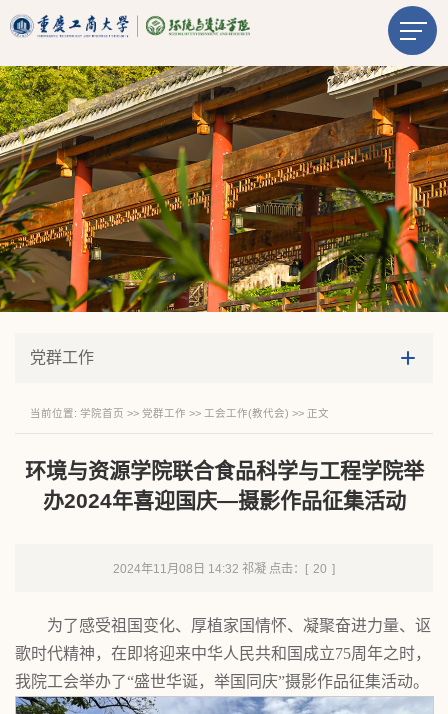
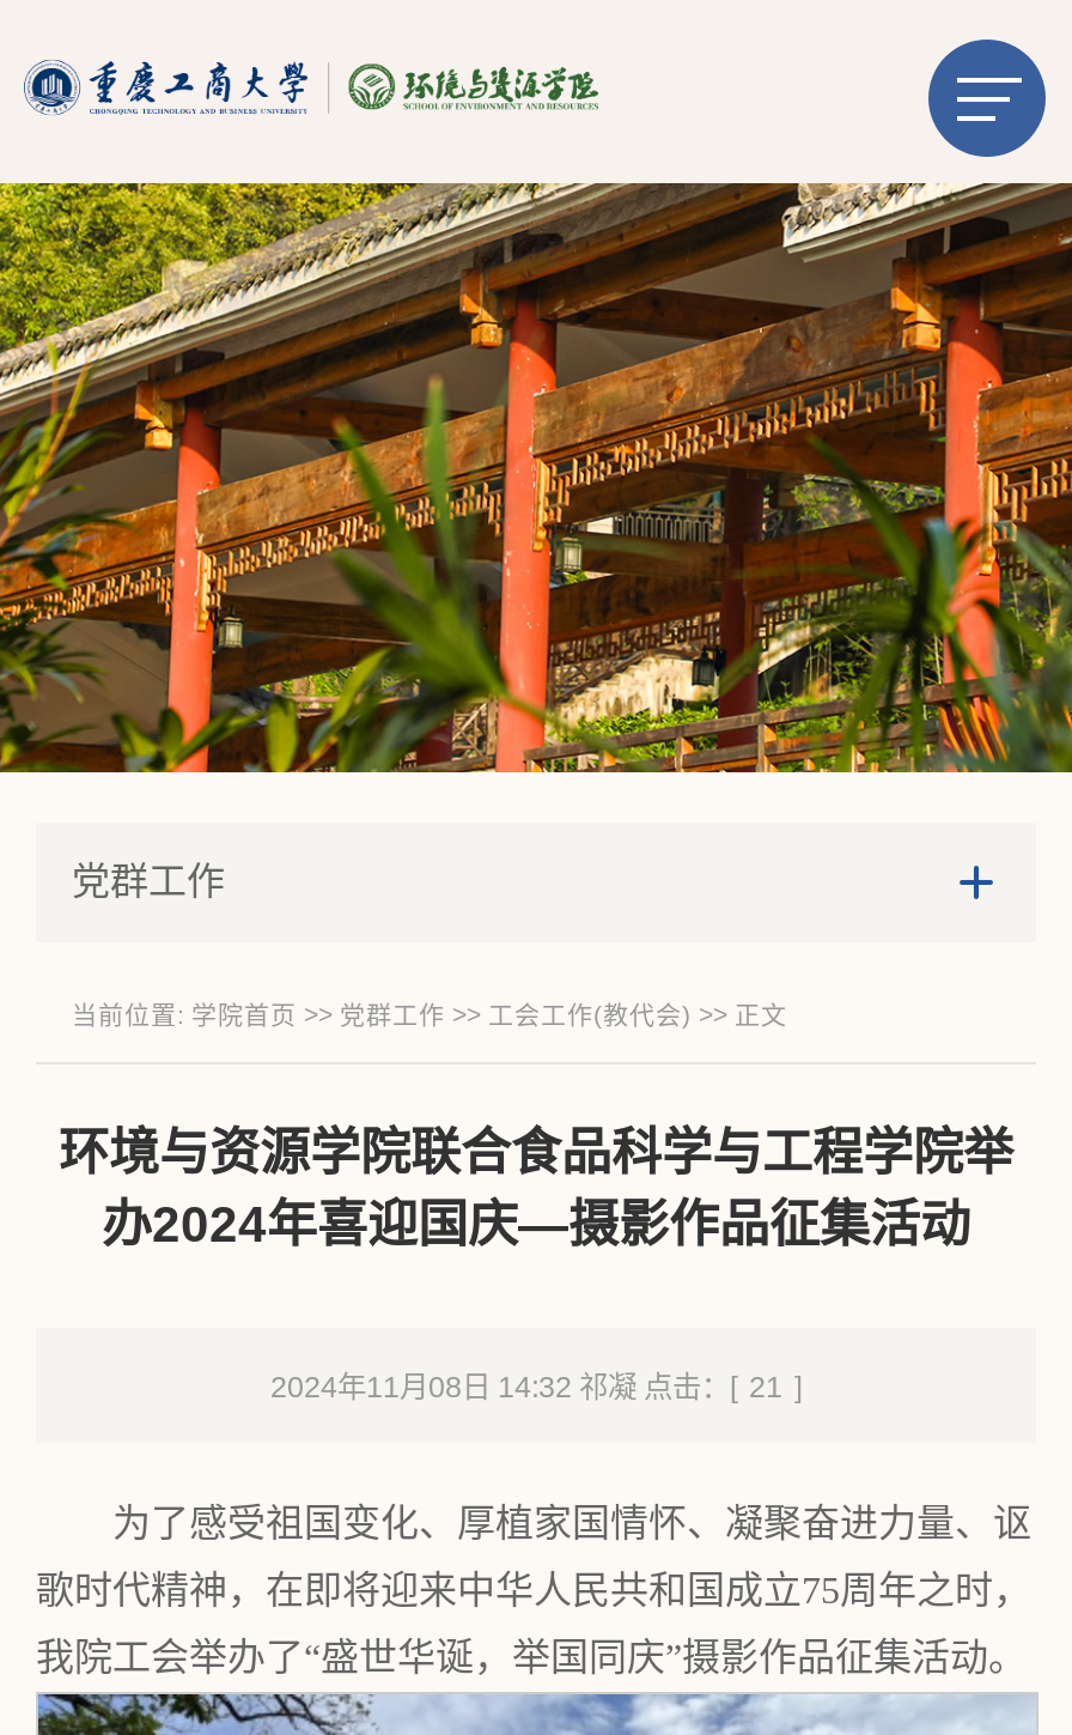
- 2024年11月08日 14:32 祁凝 点击：[ 20 ]
+ 2024年11月08日 14:32 祁凝 点击：[ 21 ]
